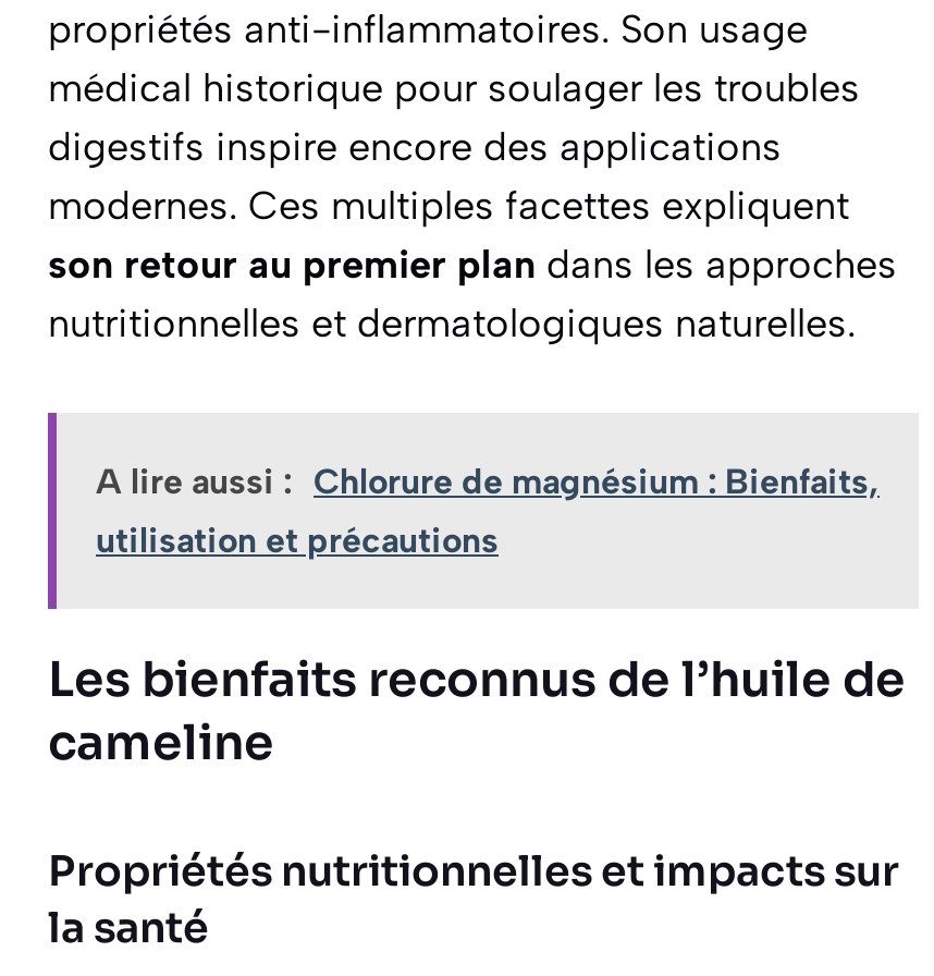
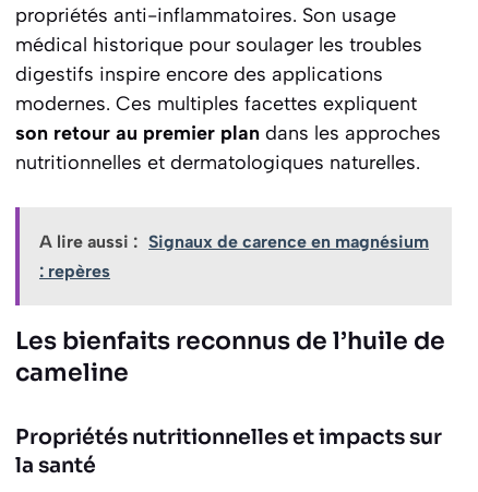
- A lire aussi : Chlorure de magnésium : Bienfaits,
- utilisation et précautions
+ A lire aussi : Signaux de carence en magnésium
+ : repères
